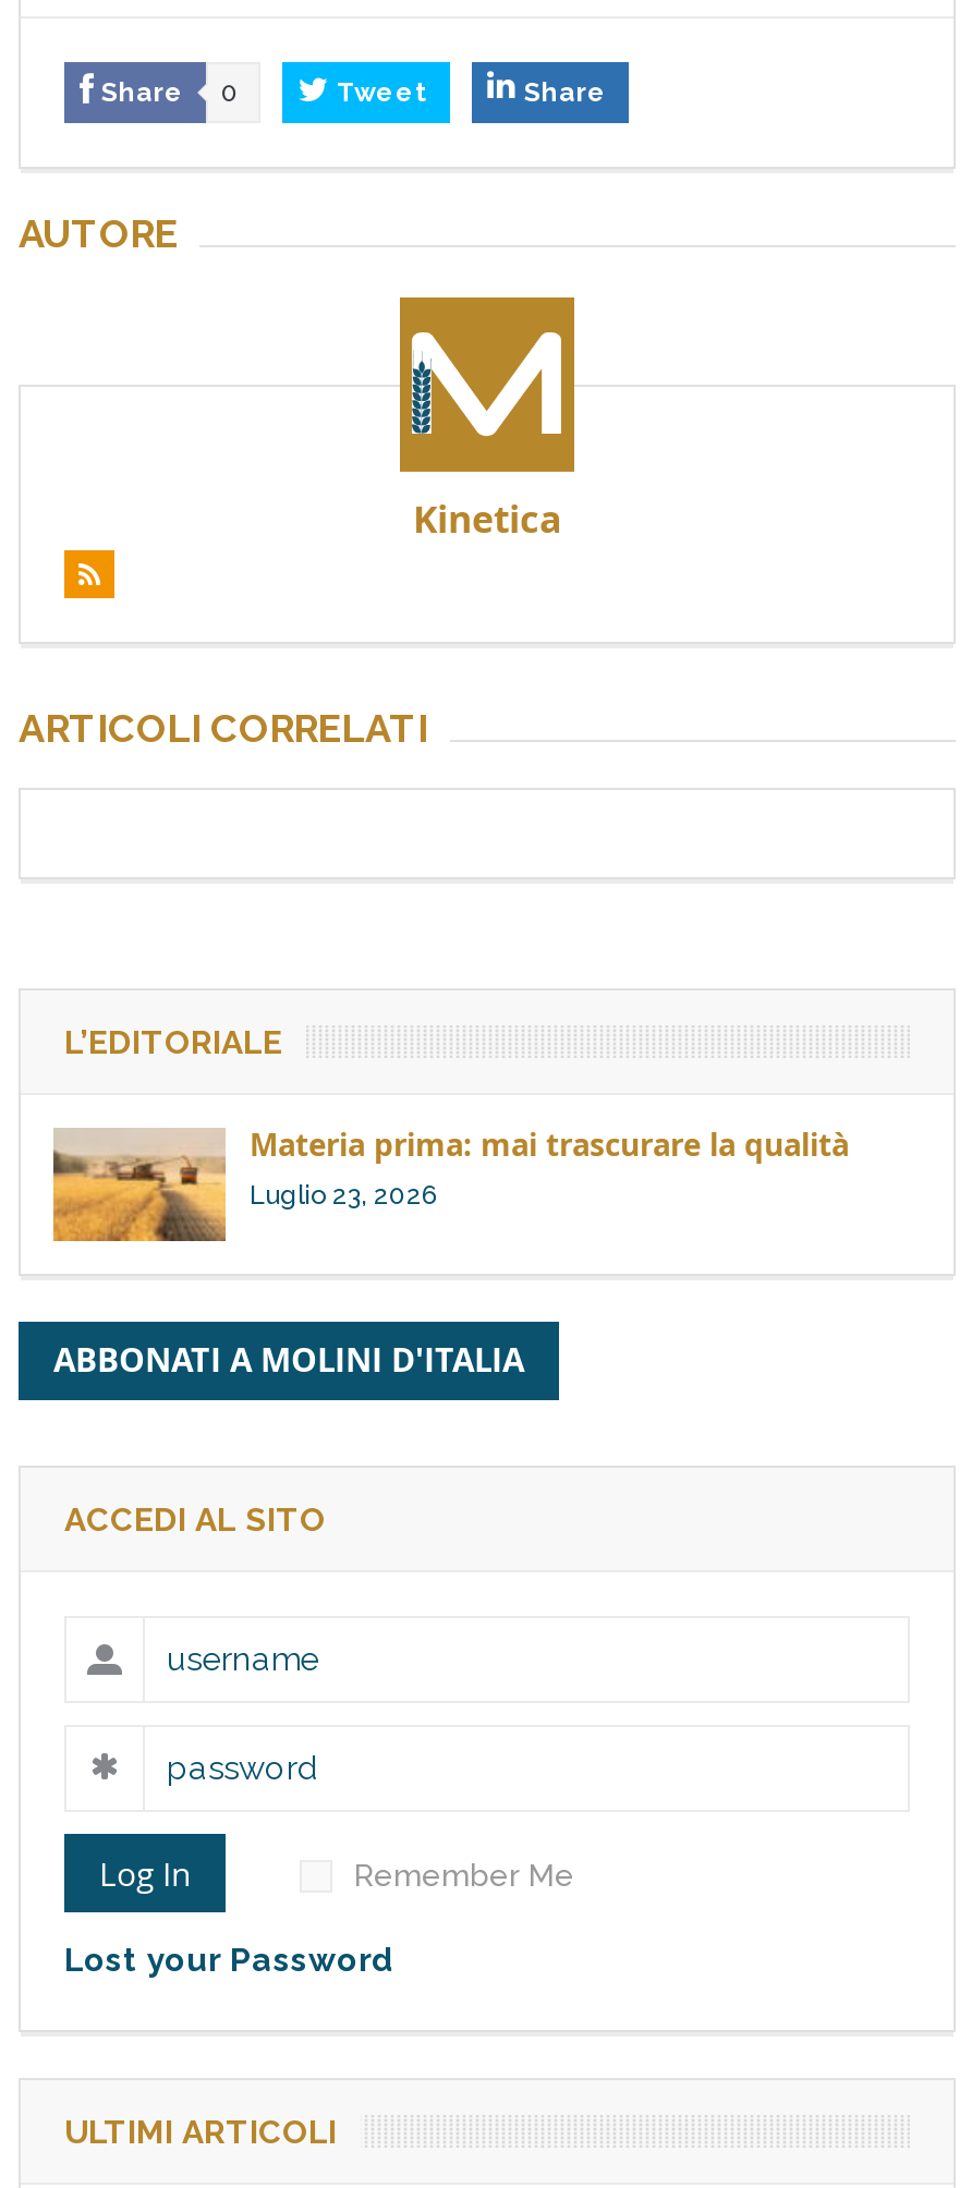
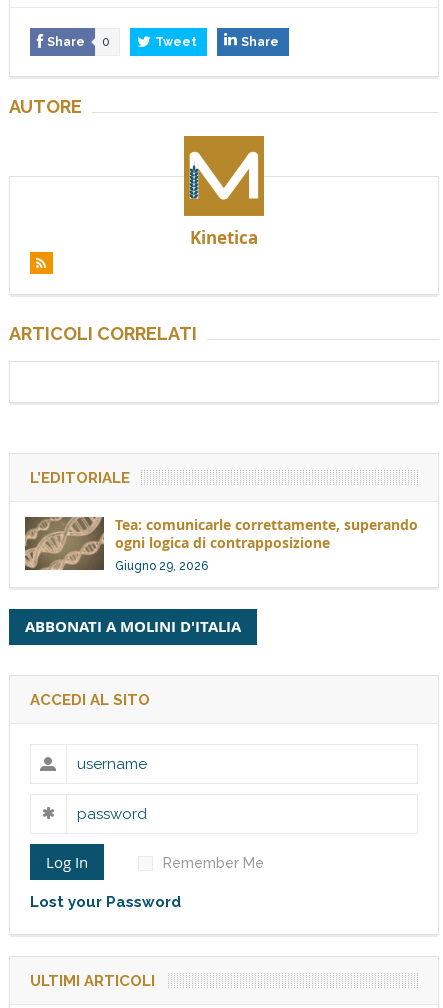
- [image]
- Materia prima: mai trascurare la qualità
- Luglio 23, 2026
+ [image]
+ Tea: comunicarle correttamente, superando
+ ogni logica di contrapposizione
+ Giugno 29, 2026
